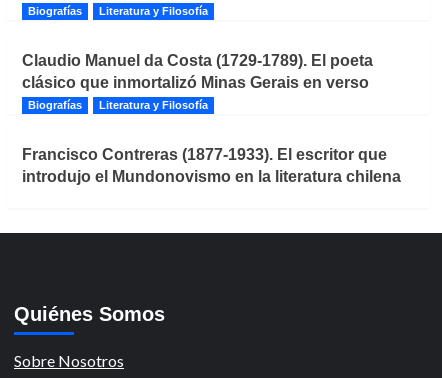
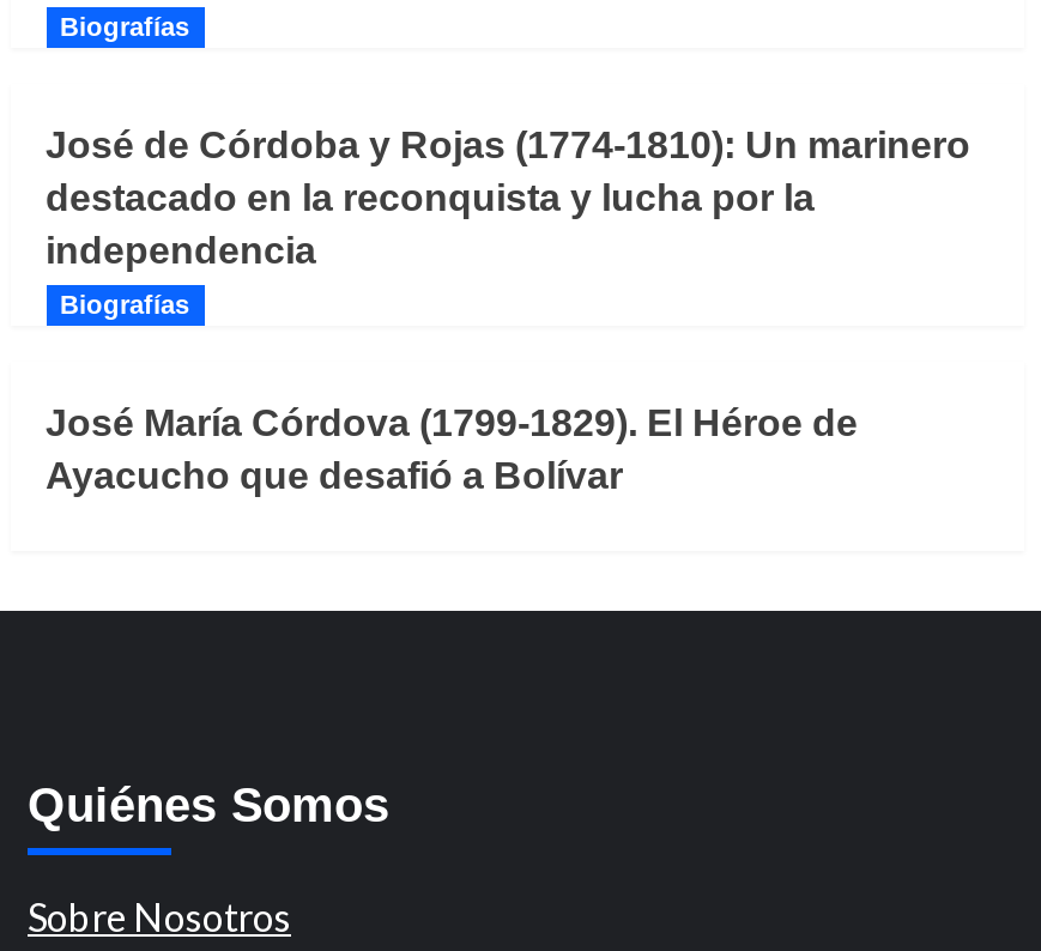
- Literatura y Filosofía
- Claudio Manuel da Costa (1729-1789). El poeta
- clásico que inmortalizó Minas Gerais en verso
+ José de Córdoba y Rojas (1774-1810): Un marinero
+ destacado en la reconquista y lucha por la
+ independencia

- Literatura y Filosofía
- Francisco Contreras (1877-1933). El escritor que
- introdujo el Mundonovismo en la literatura chilena
+ José María Córdova (1799-1829). El Héroe de
+ Ayacucho que desafió a Bolívar
